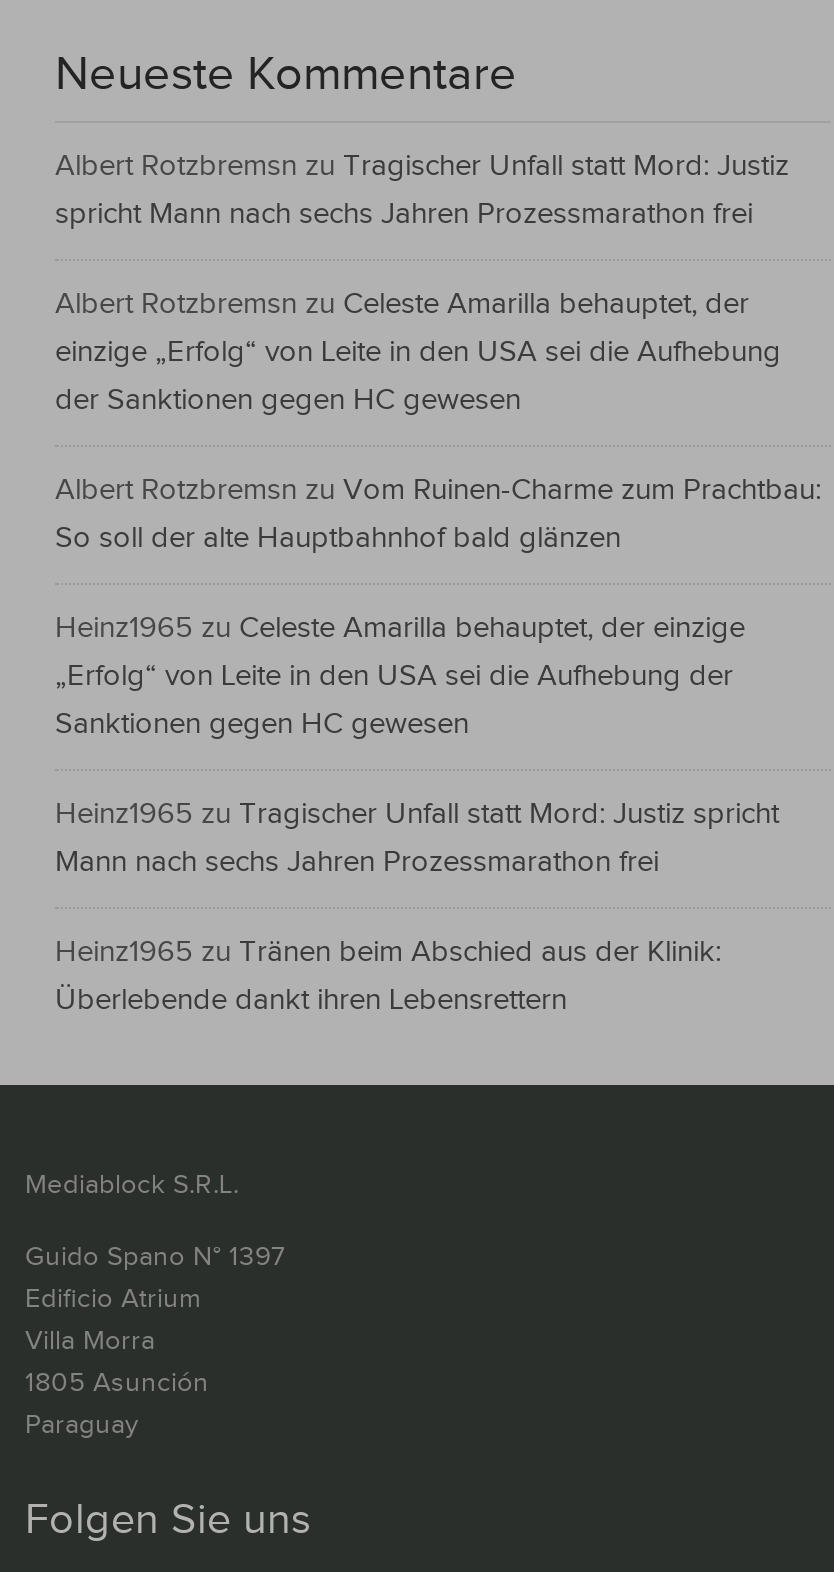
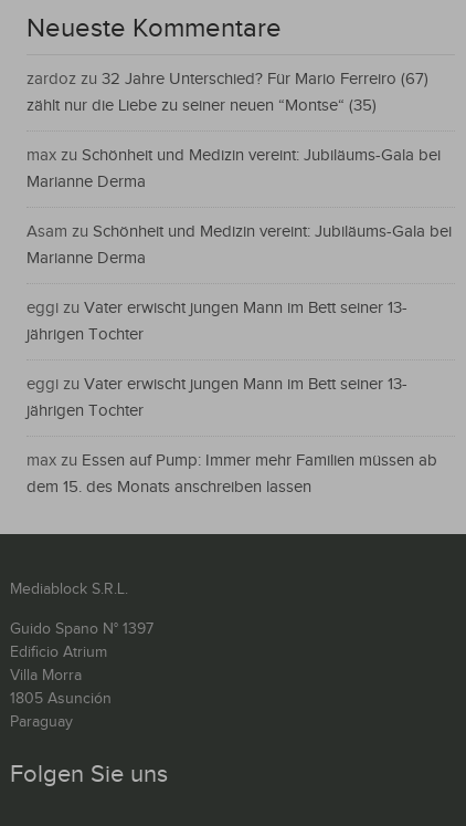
- Albert Rotzbremsn zu Tragischer Unfall statt Mord: Justiz
- spricht Mann nach sechs Jahren Prozessmarathon frei
+ zardoz zu 32 Jahre Unterschied? Für Mario Ferreiro (67)
+ zählt nur die Liebe zu seiner neuen “Montse“ (35)

- Albert Rotzbremsn zu Celeste Amarilla behauptet, der
- einzige „Erfolg“ von Leite in den USA sei die Aufhebung
- der Sanktionen gegen HC gewesen
+ max zu Schönheit und Medizin vereint: Jubiläums-Gala bei
+ Marianne Derma

- Albert Rotzbremsn zu Vom Ruinen-Charme zum Prachtbau:
- So soll der alte Hauptbahnhof bald glänzen
+ Asam zu Schönheit und Medizin vereint: Jubiläums-Gala bei
+ Marianne Derma

- Heinz1965 zu Celeste Amarilla behauptet, der einzige
- „Erfolg“ von Leite in den USA sei die Aufhebung der
- Sanktionen gegen HC gewesen
+ eggi zu Vater erwischt jungen Mann im Bett seiner 13-
+ jährigen Tochter

- Heinz1965 zu Tragischer Unfall statt Mord: Justiz spricht
- Mann nach sechs Jahren Prozessmarathon frei
+ eggi zu Vater erwischt jungen Mann im Bett seiner 13-
+ jährigen Tochter

- Heinz1965 zu Tränen beim Abschied aus der Klinik:
- Überlebende dankt ihren Lebensrettern
+ max zu Essen auf Pump: Immer mehr Familien müssen ab
+ dem 15. des Monats anschreiben lassen
